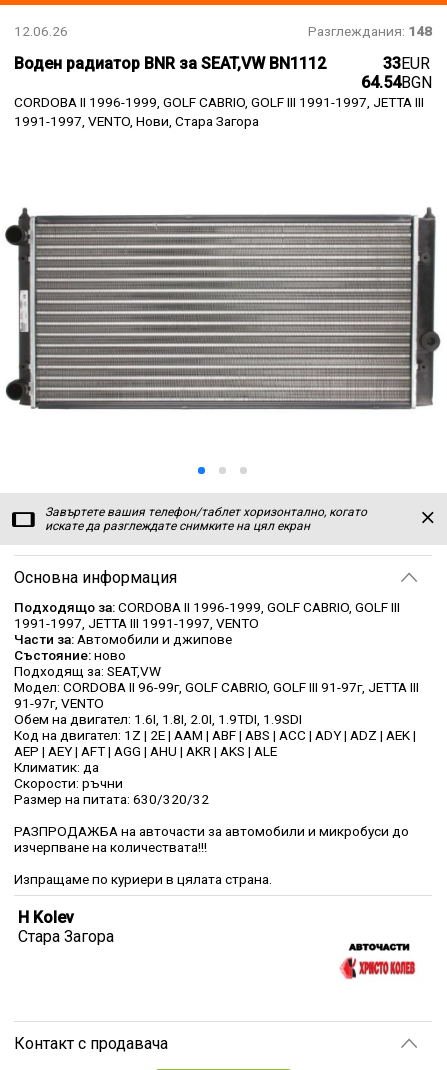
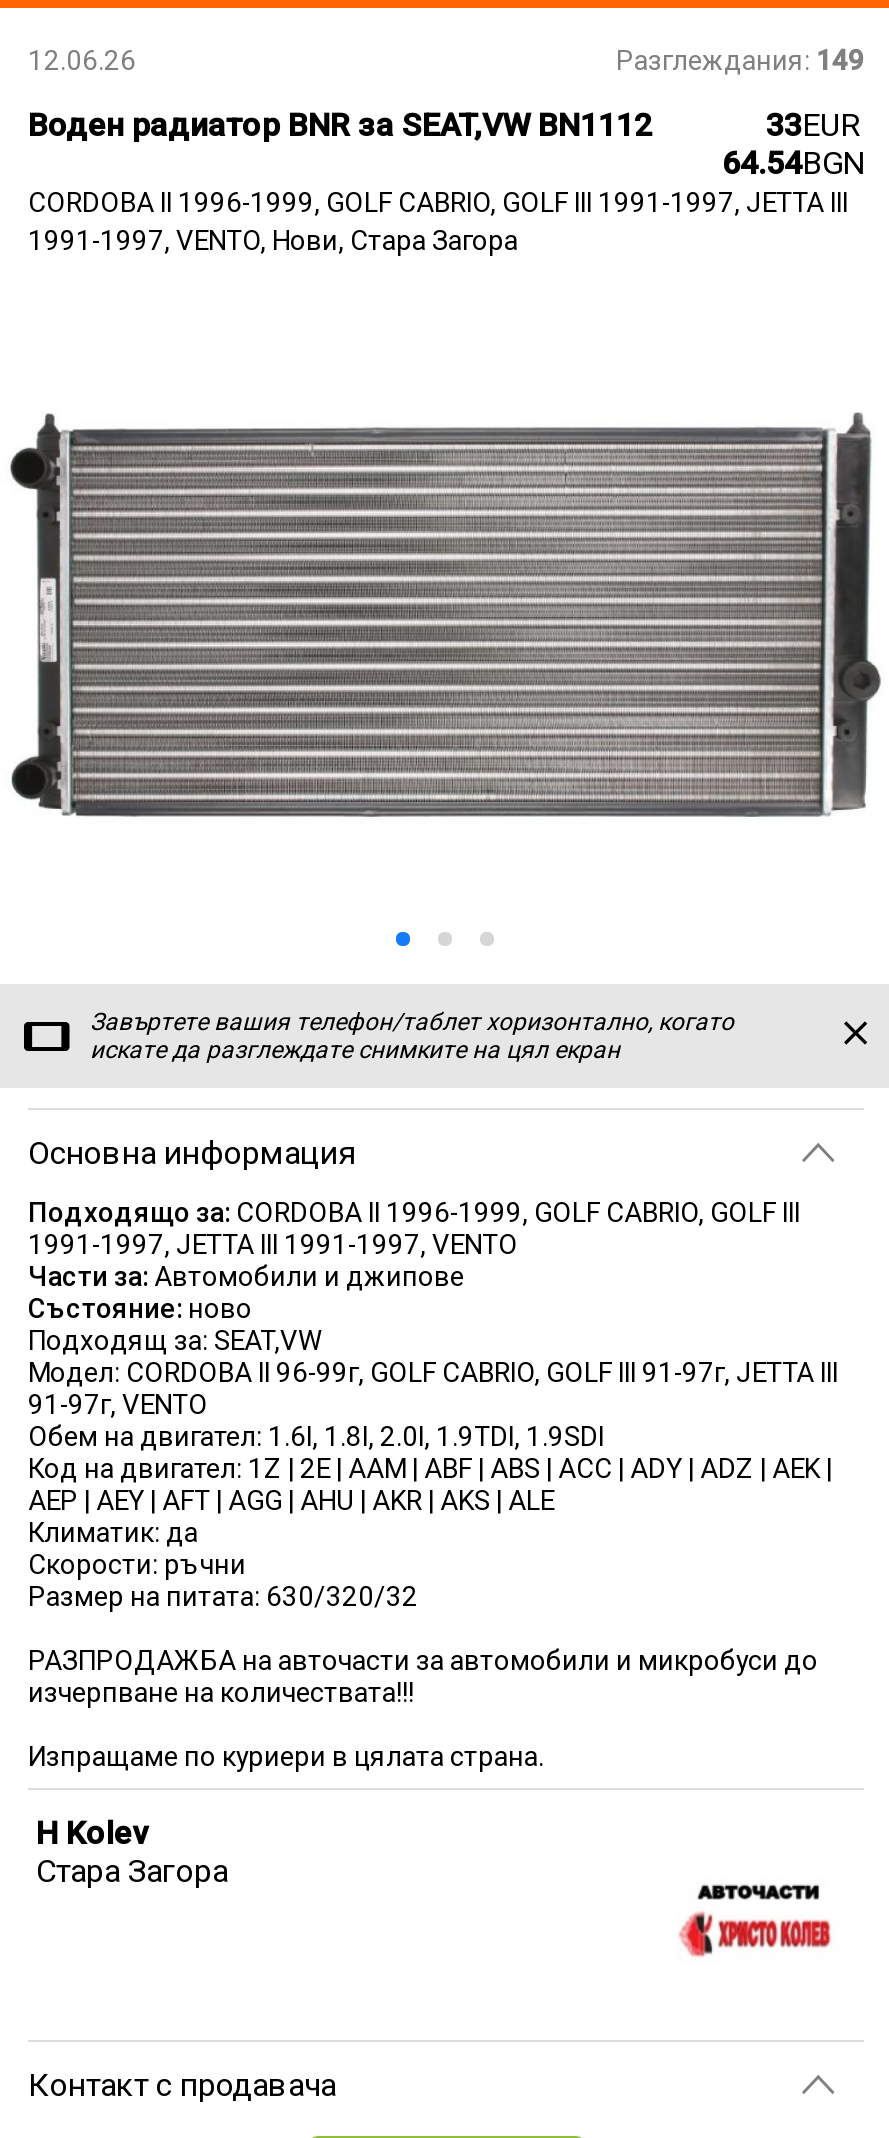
- Разглеждания: 148
+ Разглеждания: 149
